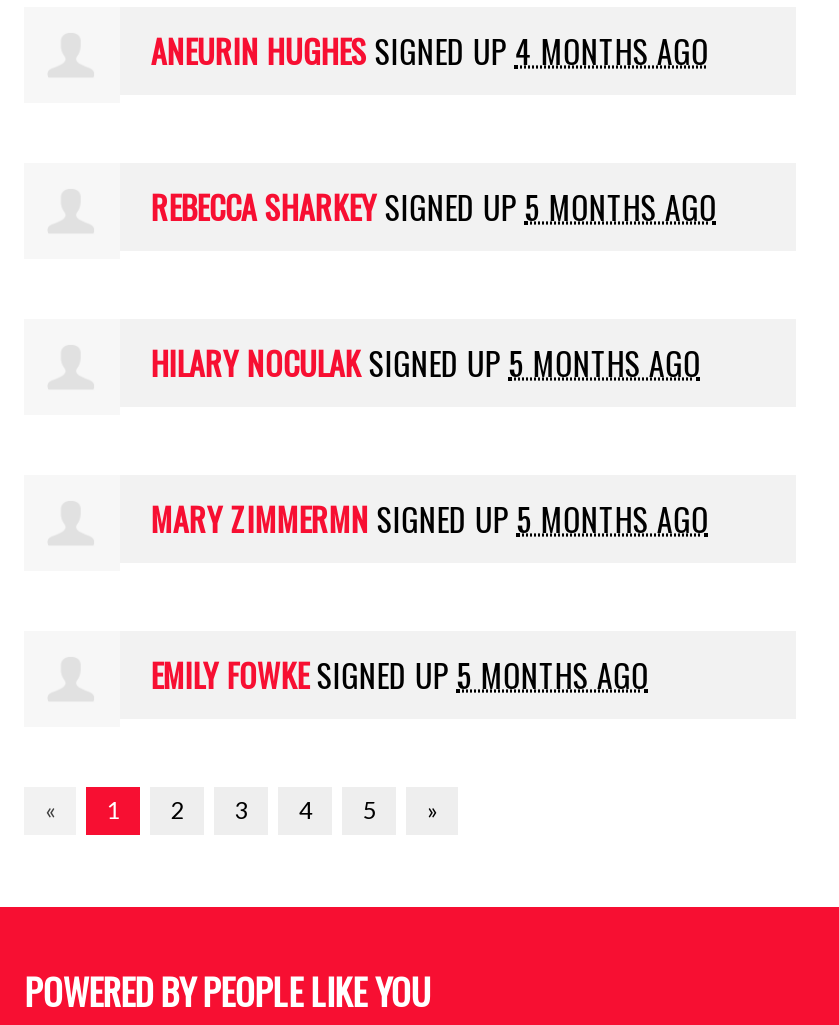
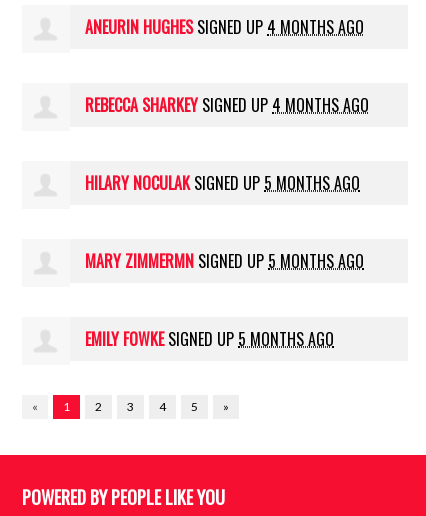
- REBECCA SHARKEY SIGNED UP 5 MONTHS AGO
+ REBECCA SHARKEY SIGNED UP 4 MONTHS AGO
